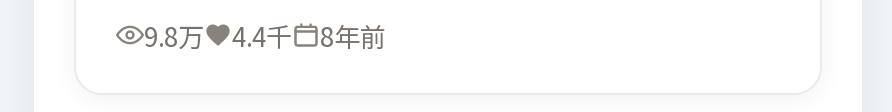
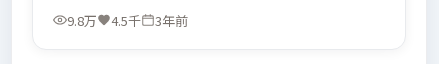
- 4.4千
+ 4.5千

- 8年前
+ 3年前
